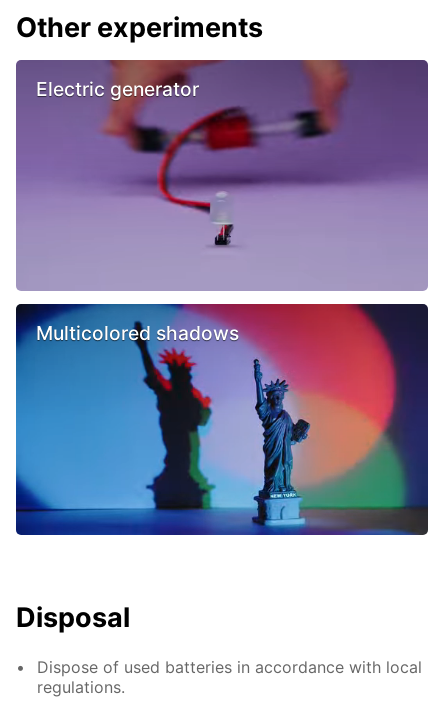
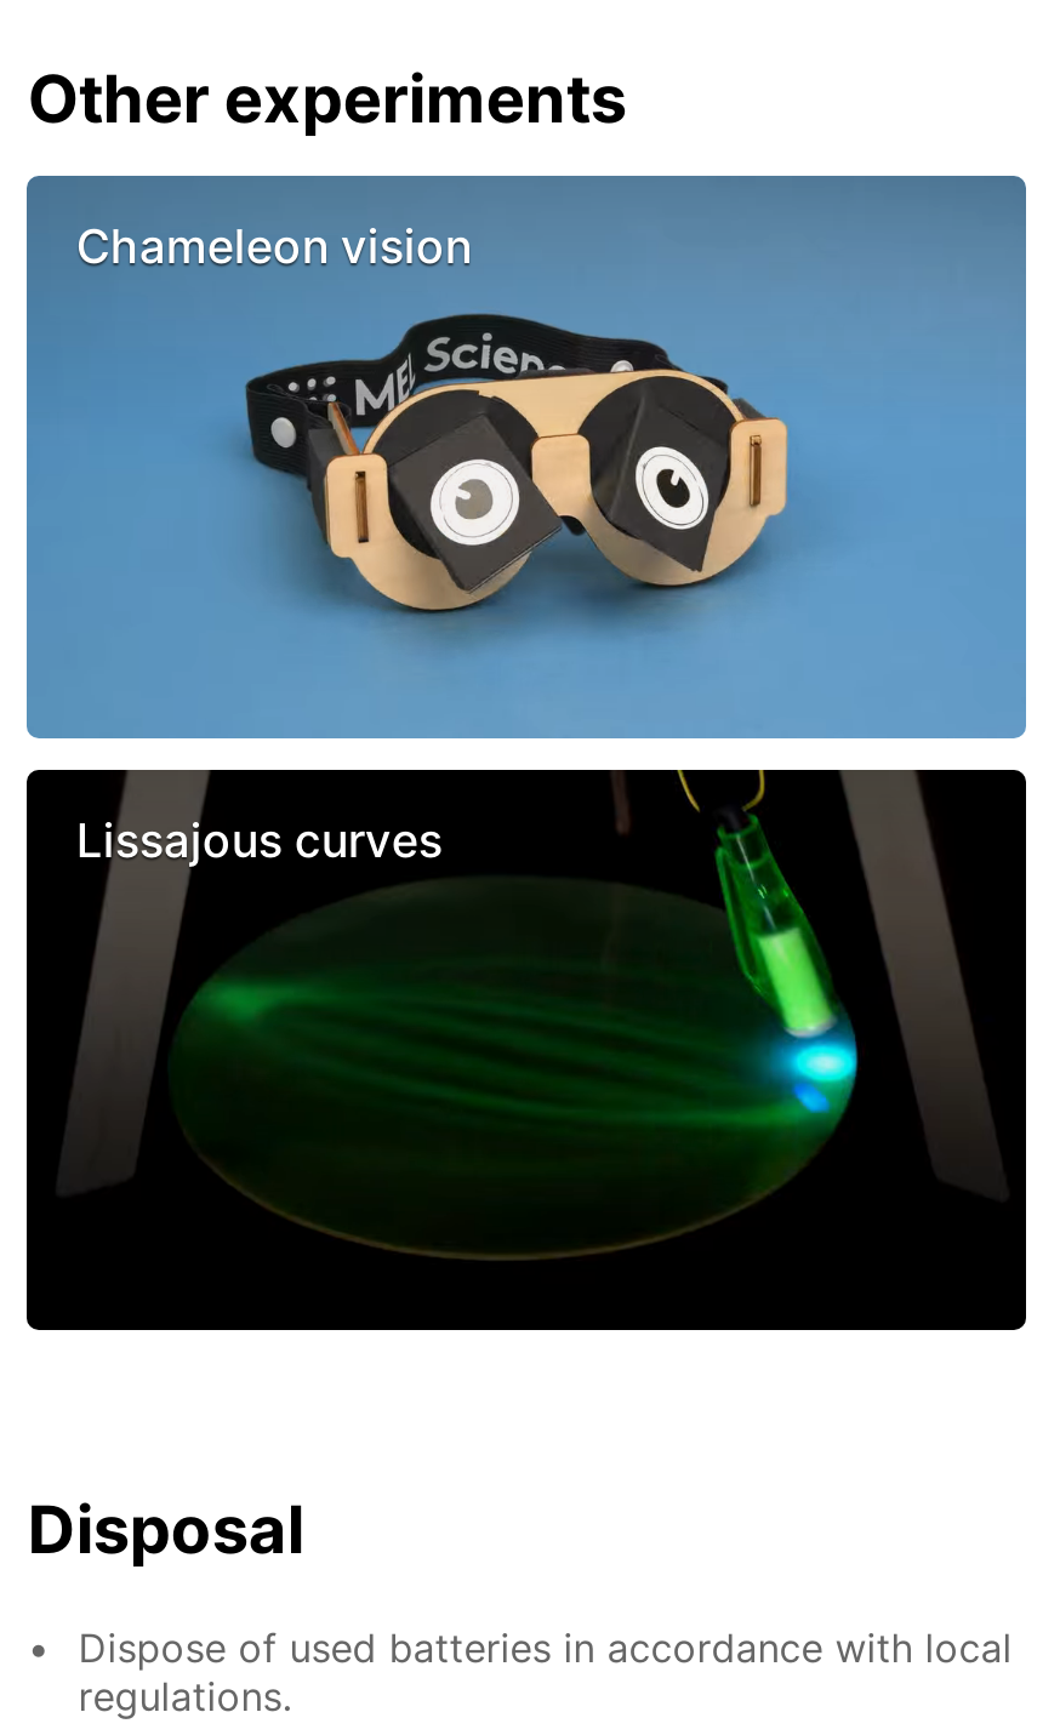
- [image]
- Electric generator
+ [image]
+ Chameleon vision

- [image]
- Multicolored shadows
+ [image]
+ Lissajous curves
